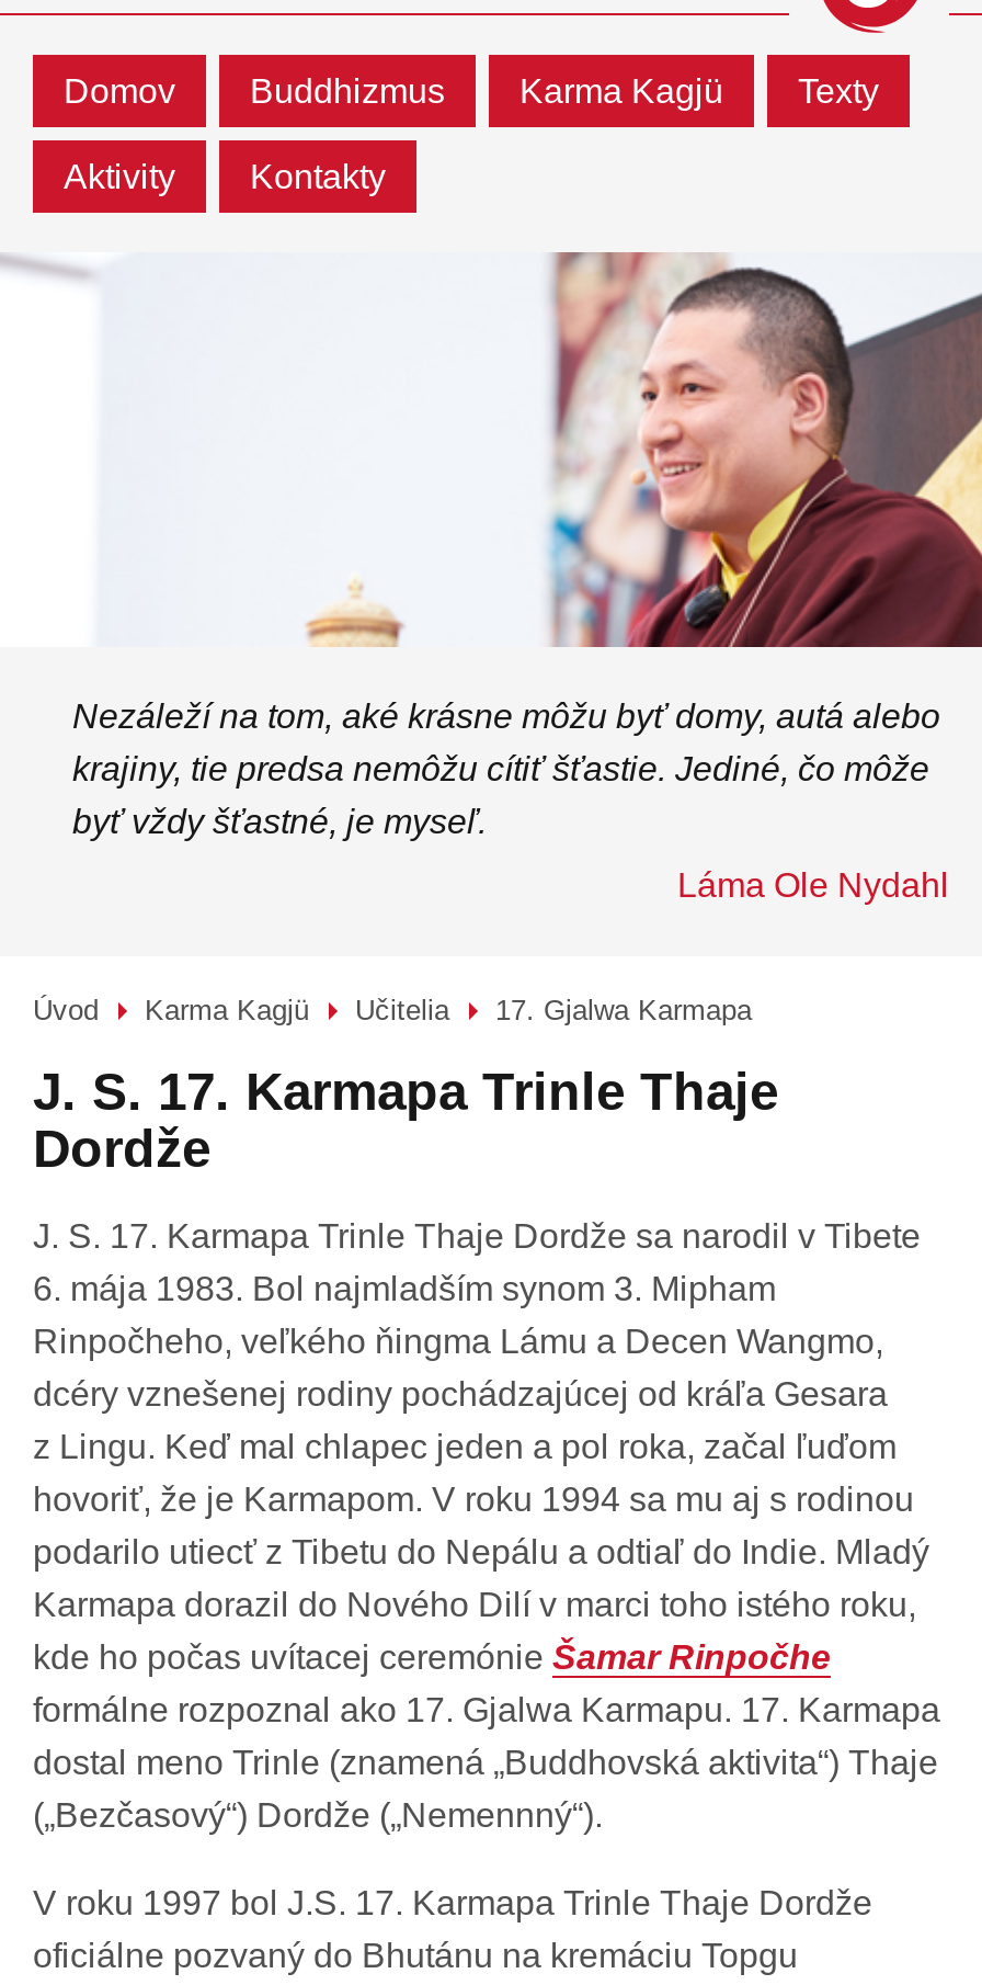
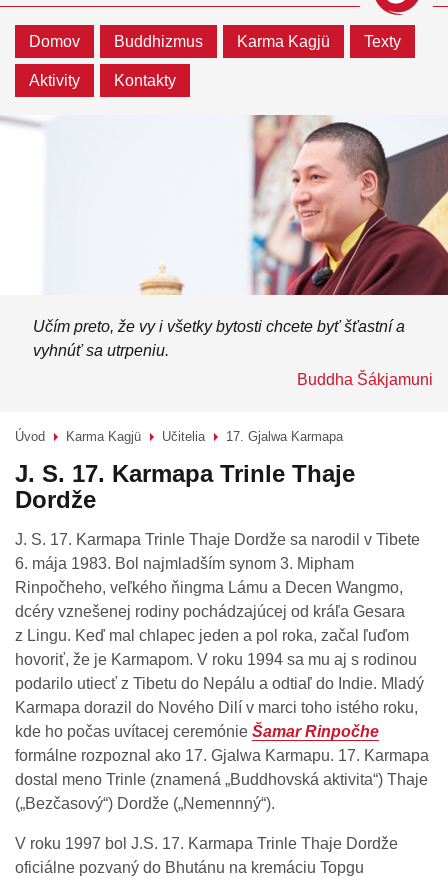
- Nezáleží na tom, aké krásne môžu byť domy, autá alebo
- krajiny, tie predsa nemôžu cítiť šťastie. Jediné, čo môže
- byť vždy šťastné, je myseľ.
+ Učím preto, že vy i všetky bytosti chcete byť šťastní a
+ vyhnúť sa utrpeniu.

- Láma Ole Nydahl
+ Buddha Šákjamuni
